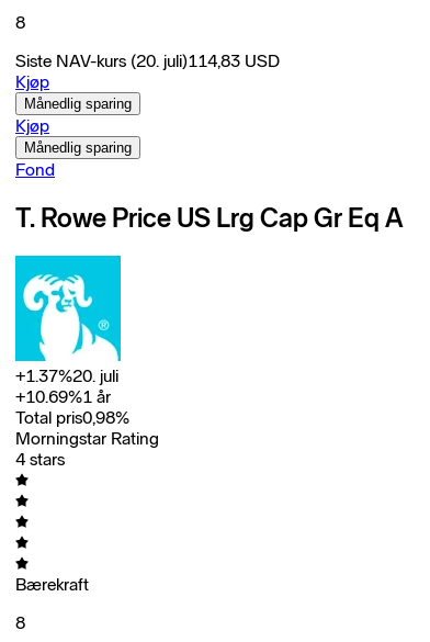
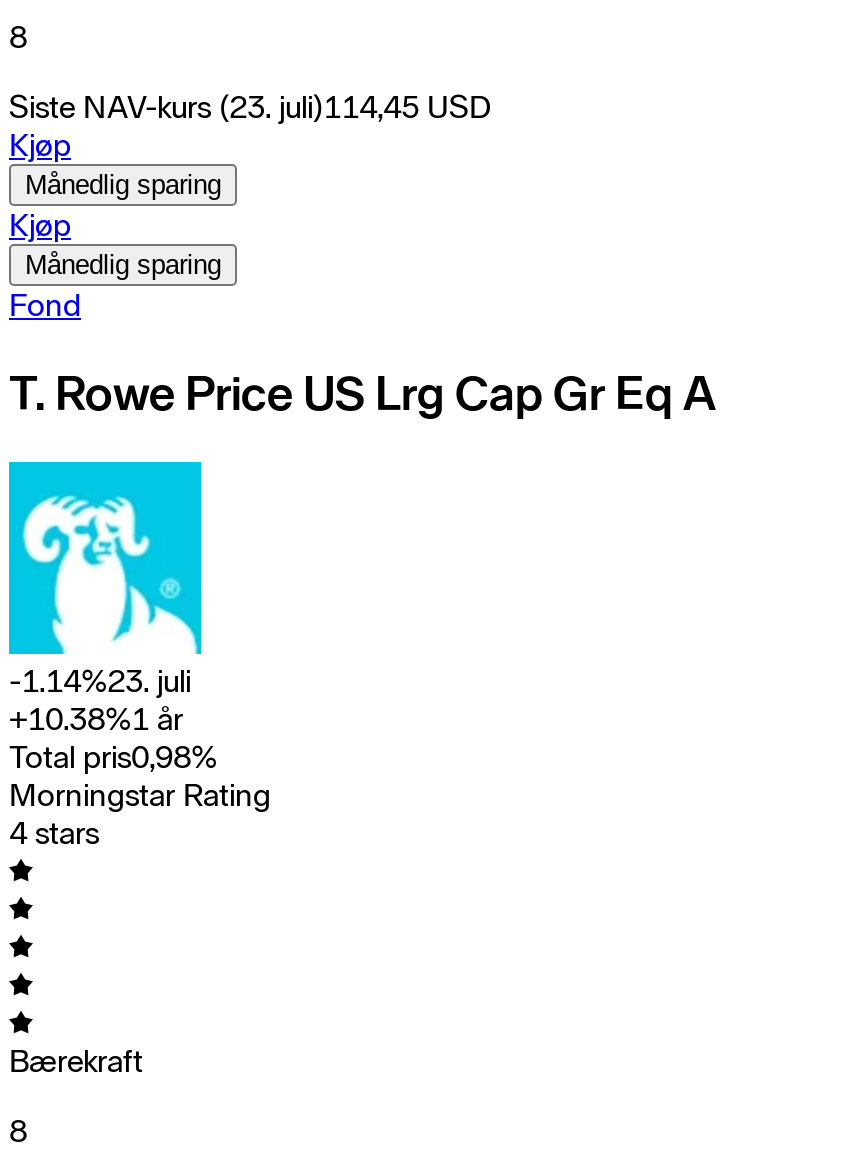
- Siste NAV-kurs (20. juli)114,83 USD
+ Siste NAV-kurs (23. juli)114,45 USD

- +1.37%20. juli
- +10.69%1 år
+ -1.14%23. juli
+ +10.38%1 år
